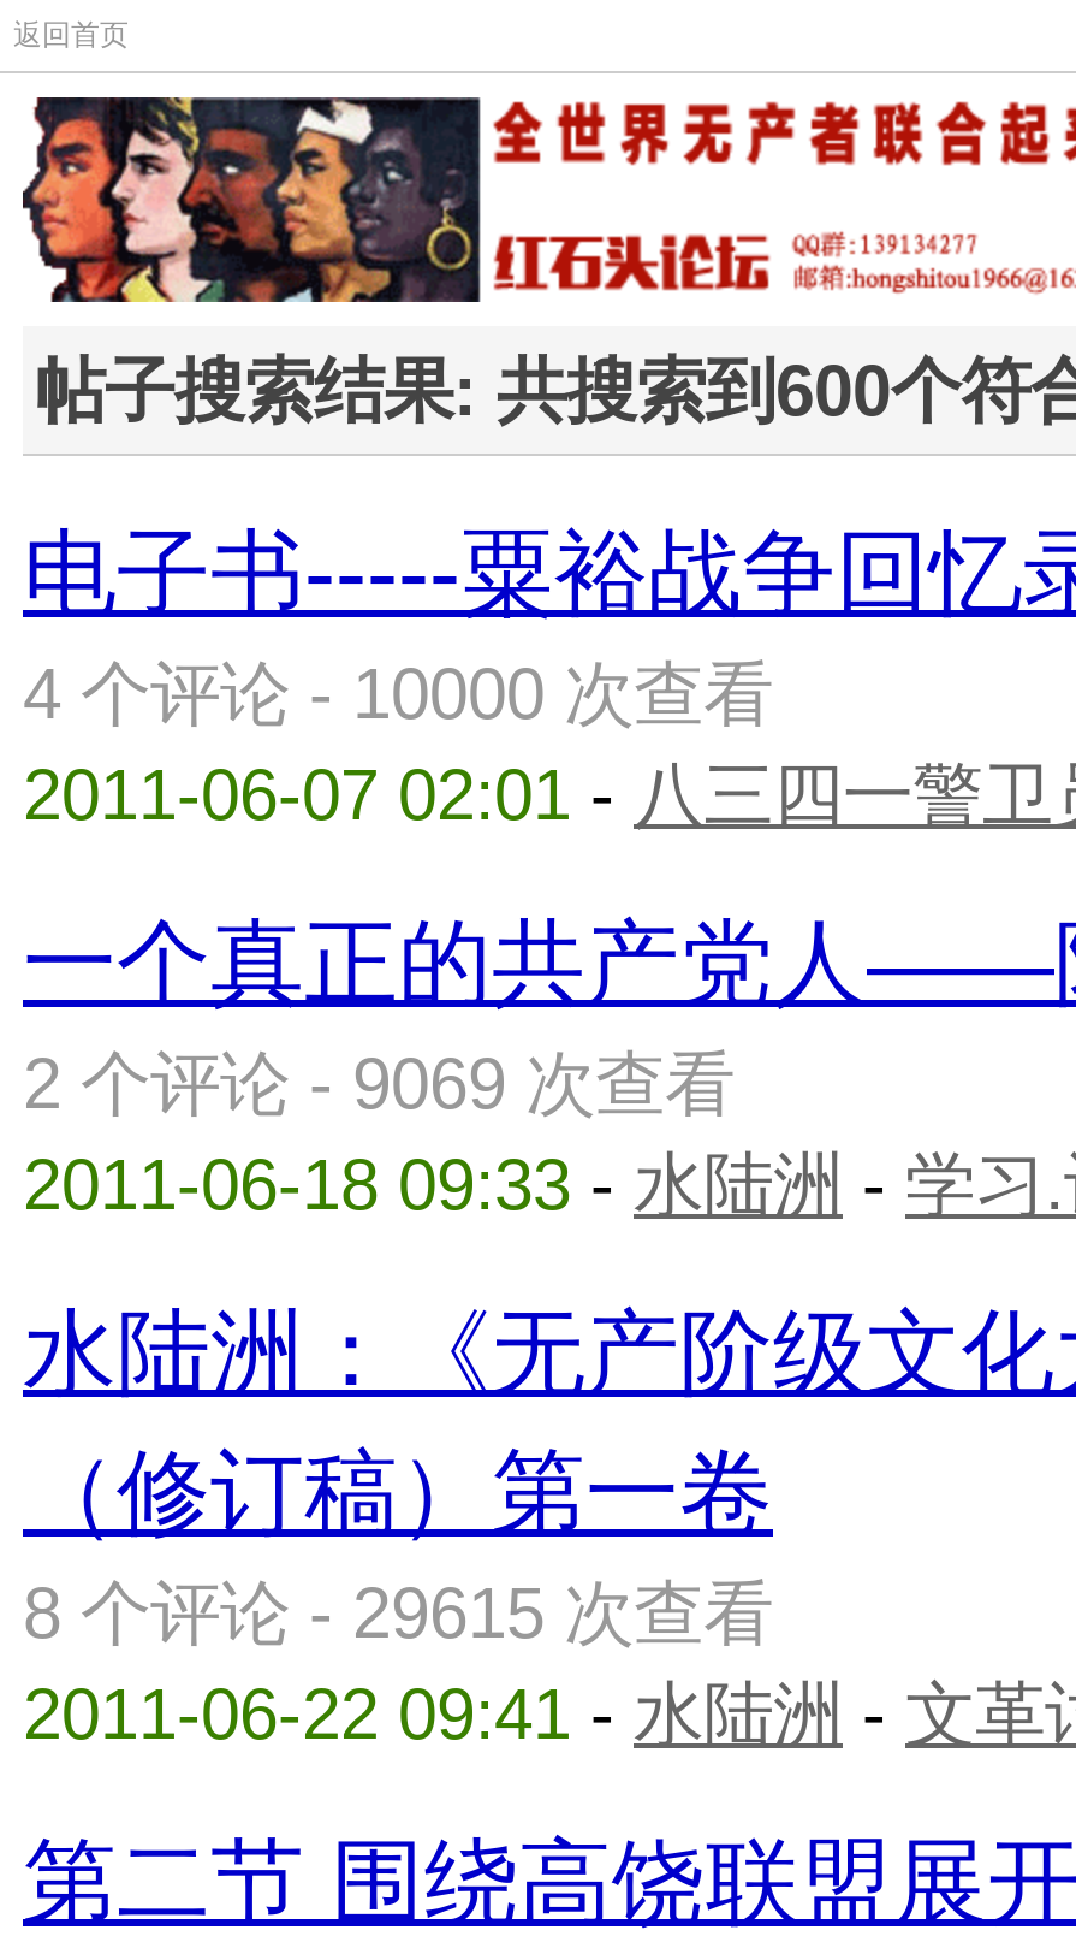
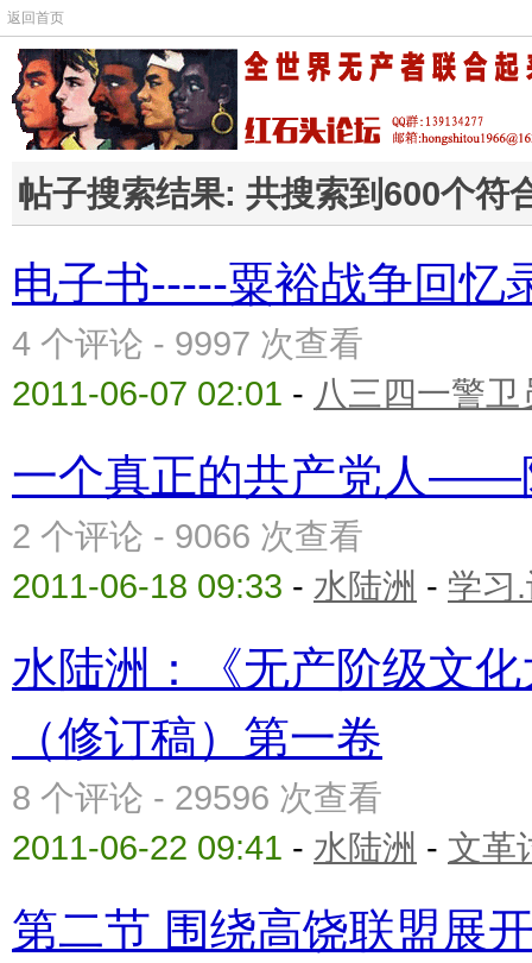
- 4 个评论 - 10000 次查看
+ 4 个评论 - 9997 次查看

- 2 个评论 - 9069 次查看
+ 2 个评论 - 9066 次查看

- 8 个评论 - 29615 次查看
+ 8 个评论 - 29596 次查看
